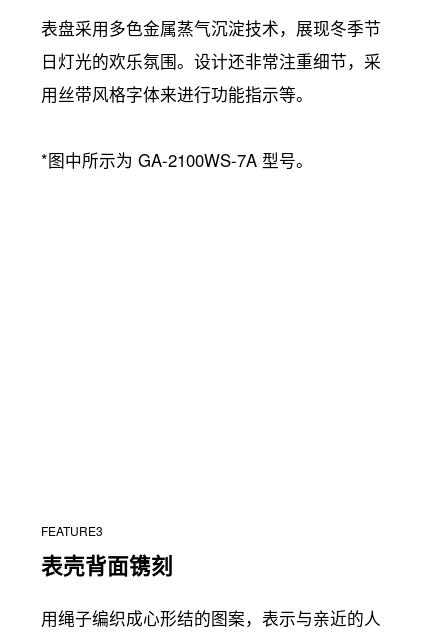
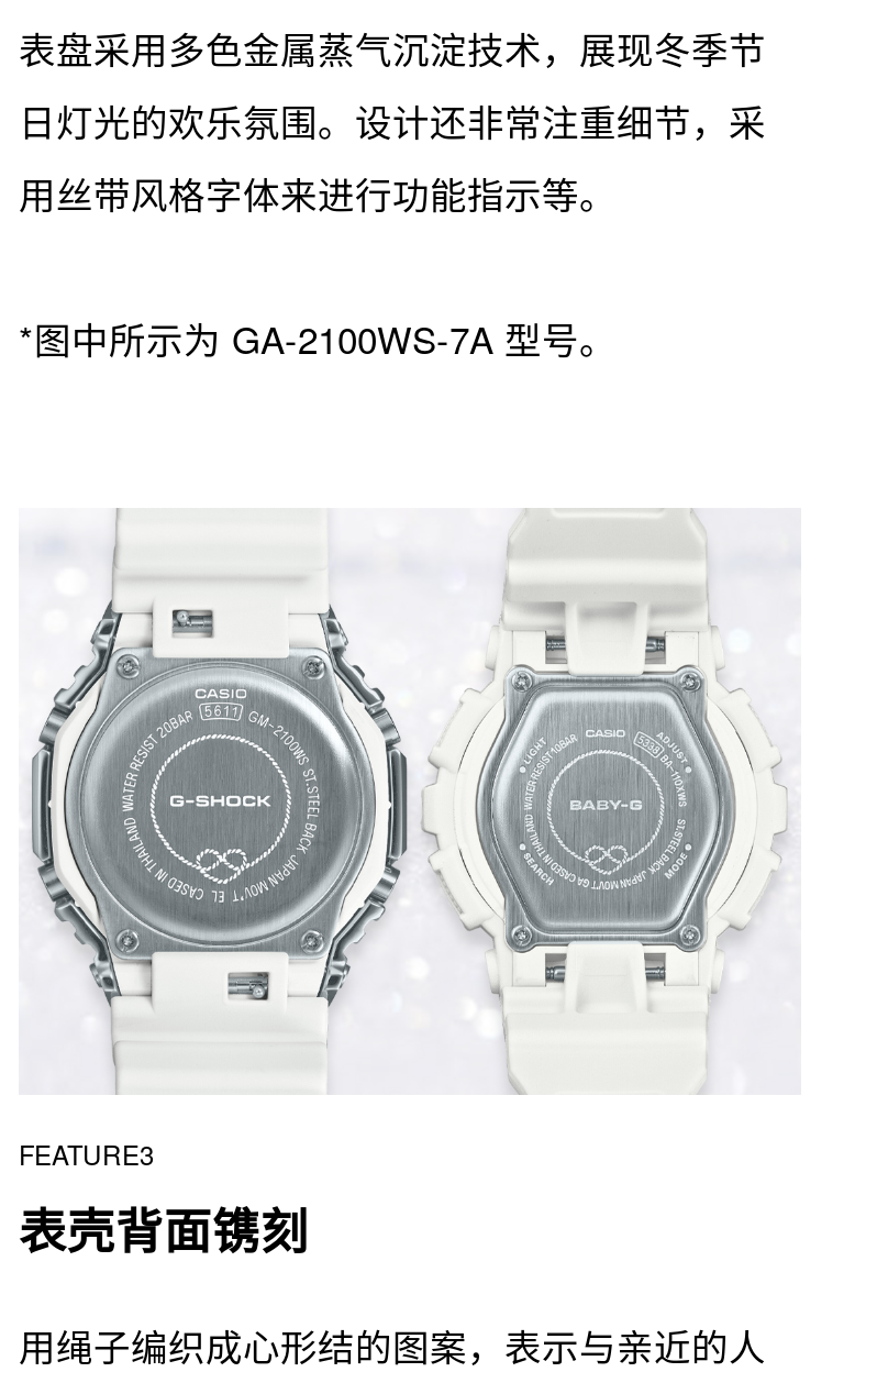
+ [image]
